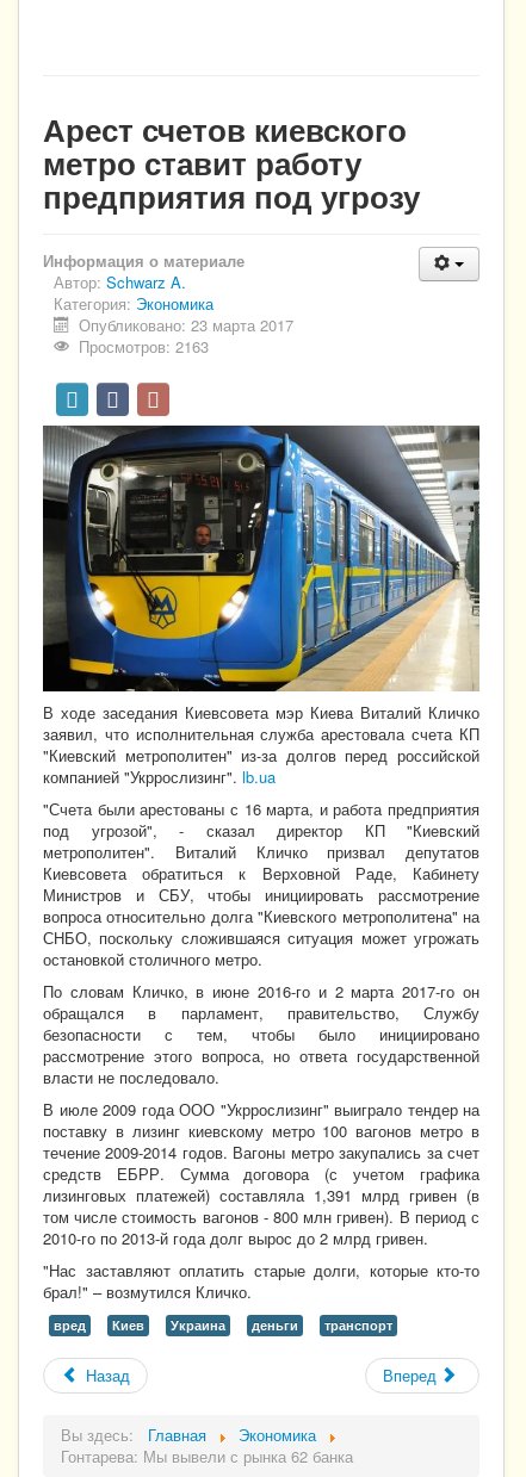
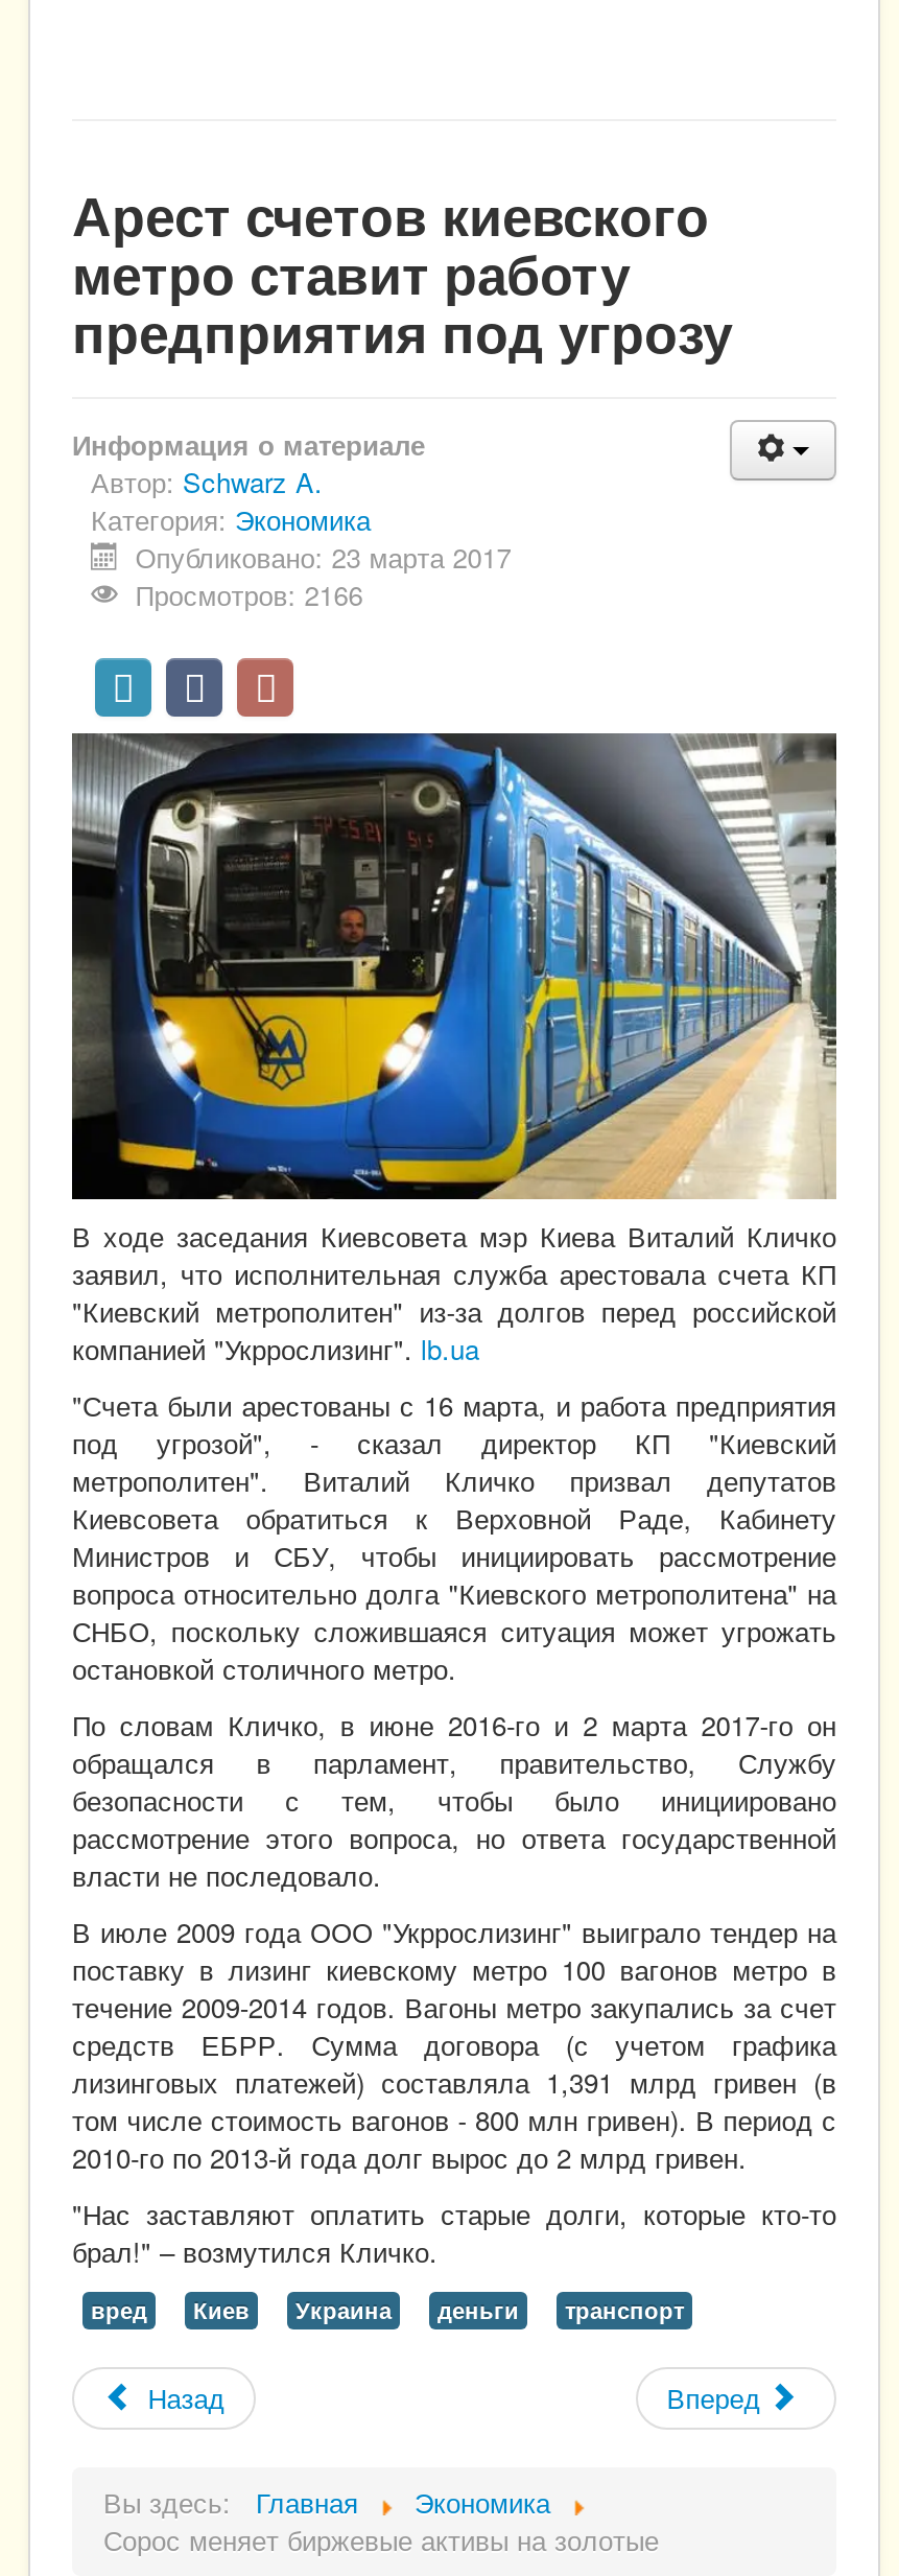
- Просмотров: 2163
+ Просмотров: 2166

- Гонтарева: Мы вывели с рынка 62 банка
+ Сорос меняет биржевые активы на золотые
